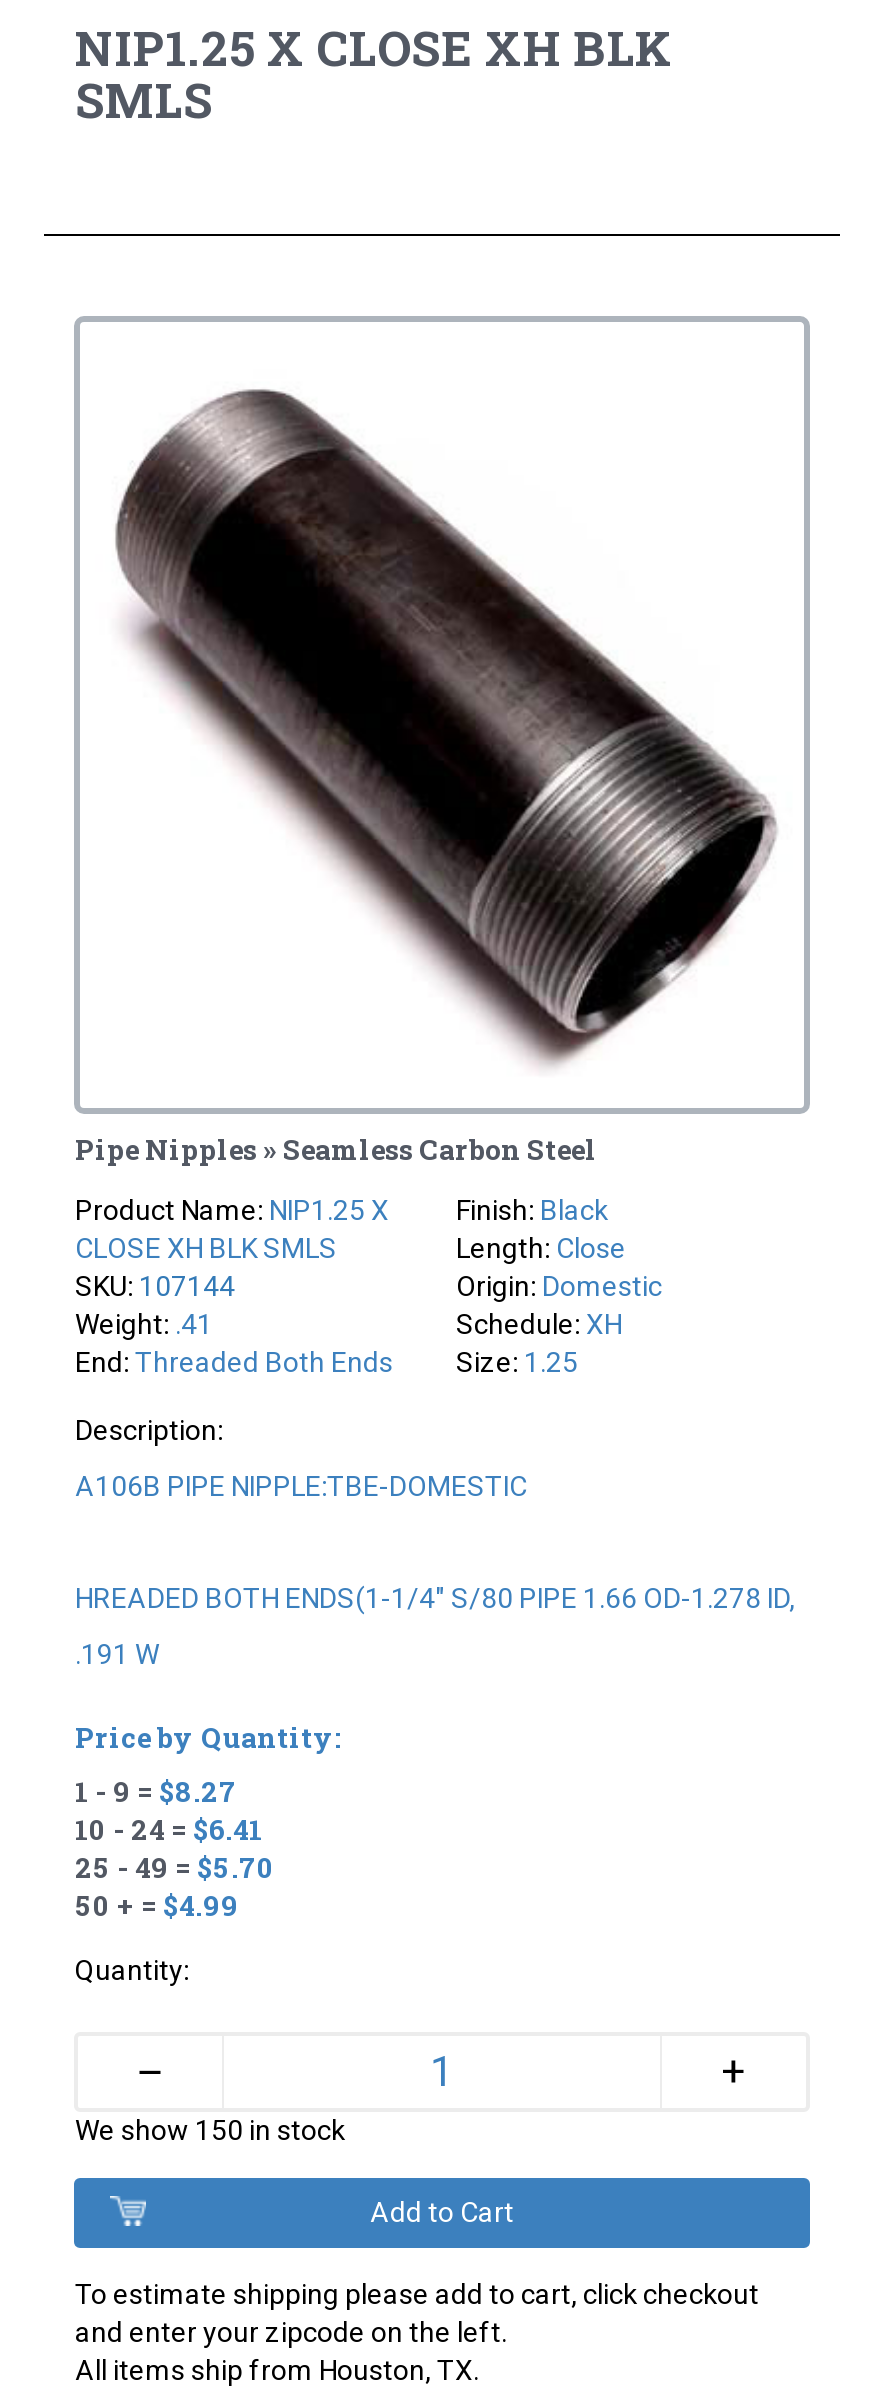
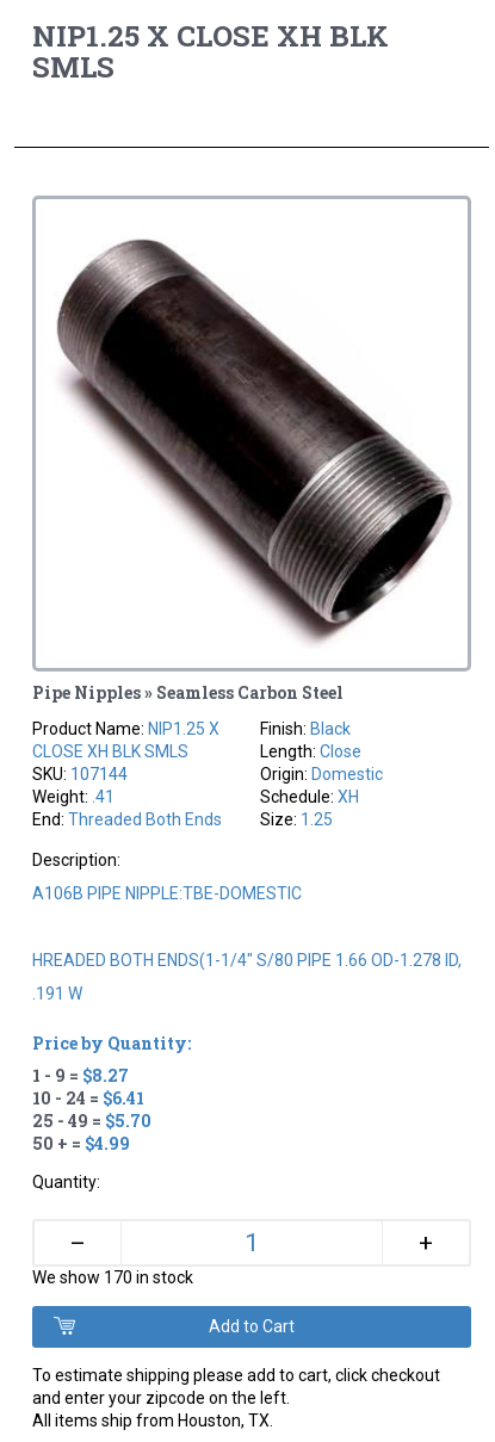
- We show 150 in stock
+ We show 170 in stock
